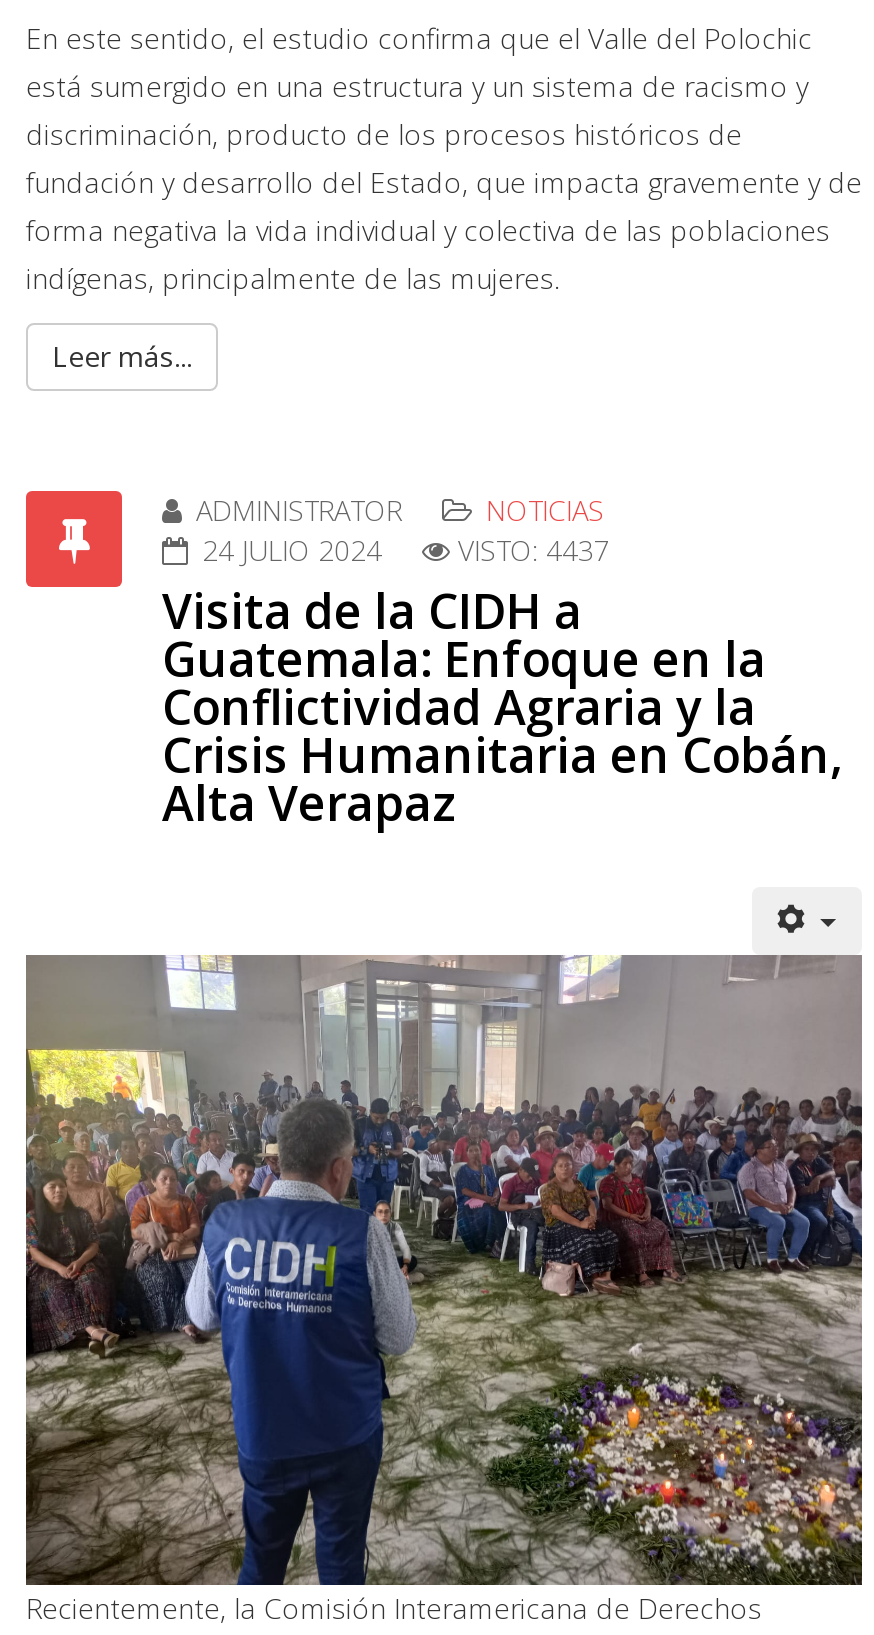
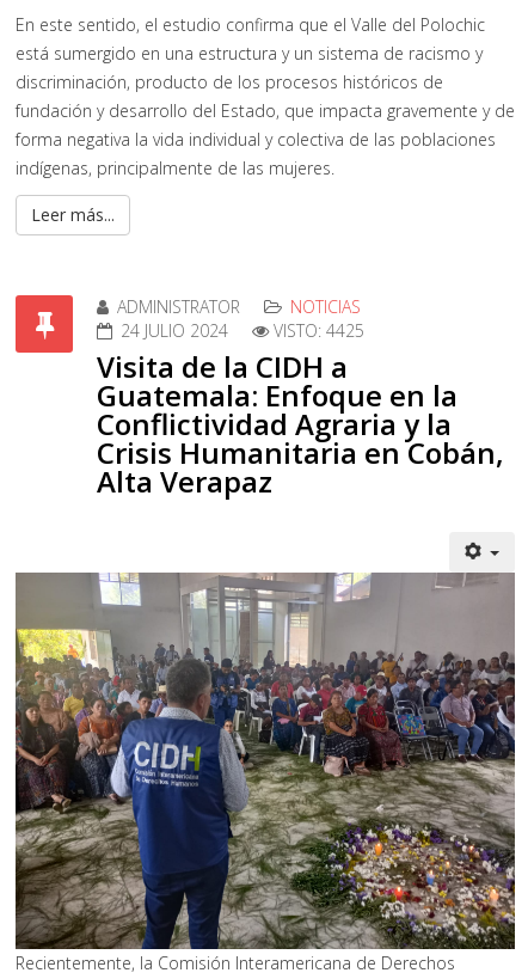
- 24 JULIO 2024 VISTO: 4437
+ 24 JULIO 2024 VISTO: 4425
